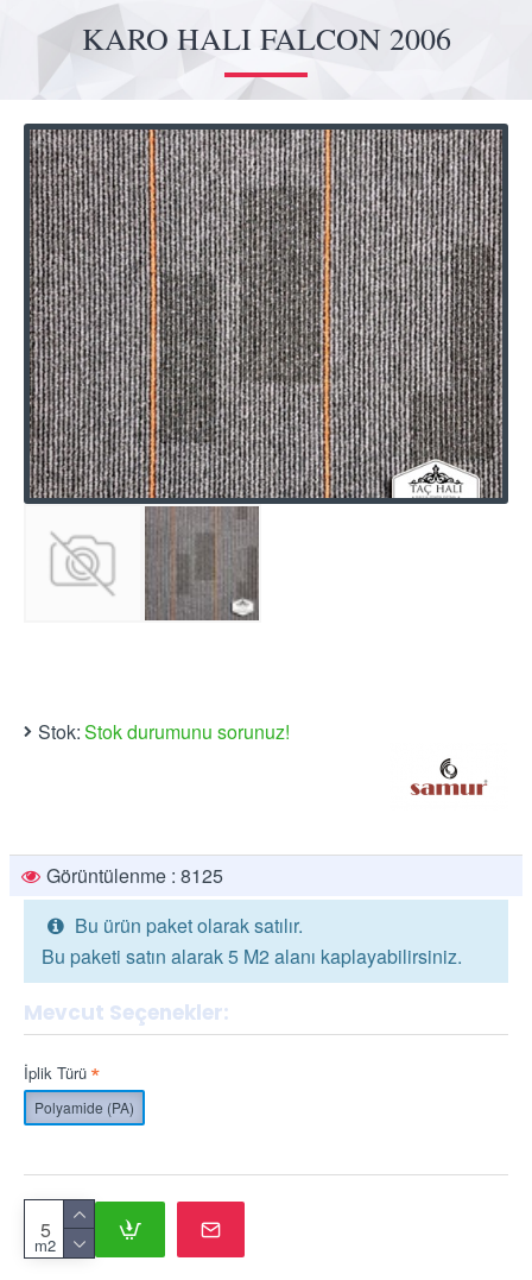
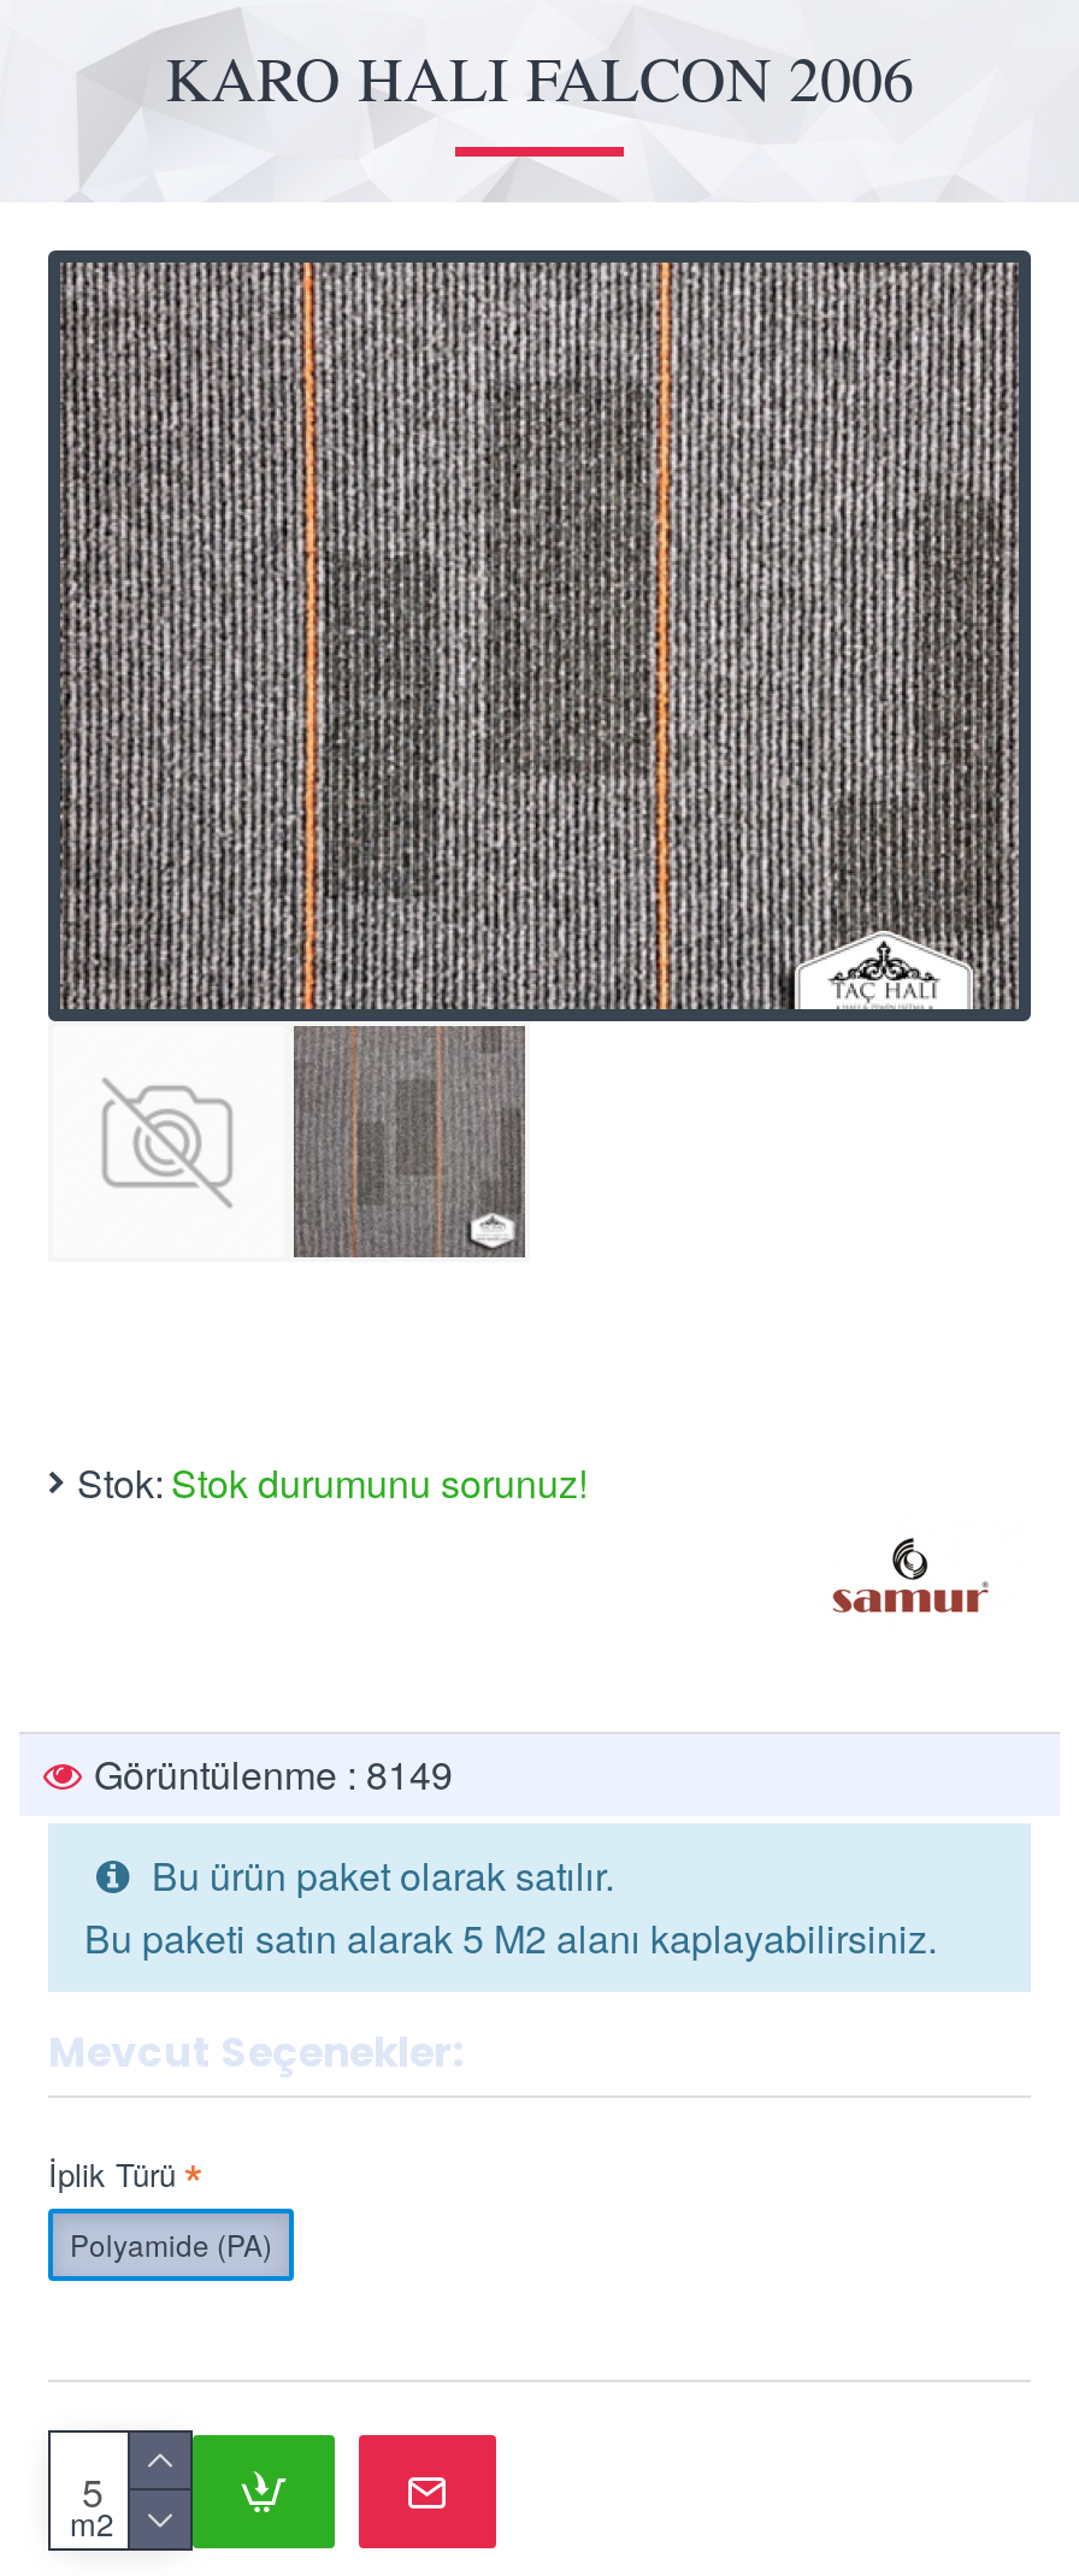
- Görüntülenme : 8125
+ Görüntülenme : 8149
